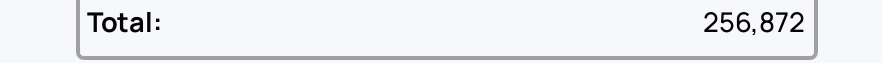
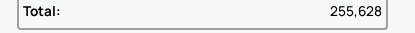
- 256,872
+ 255,628
